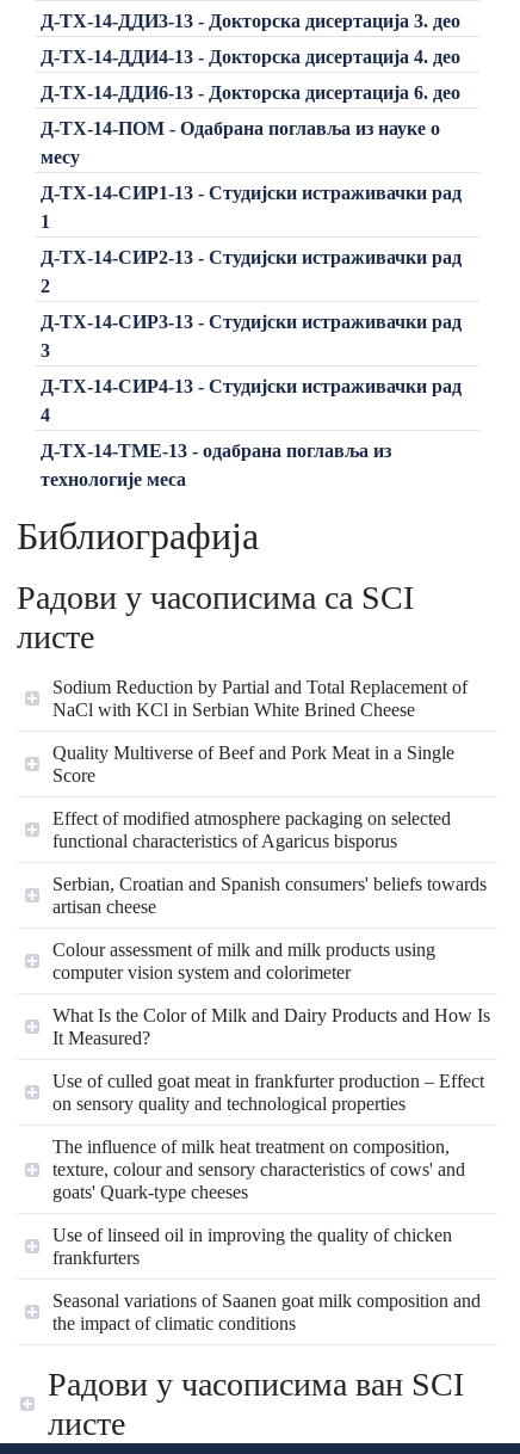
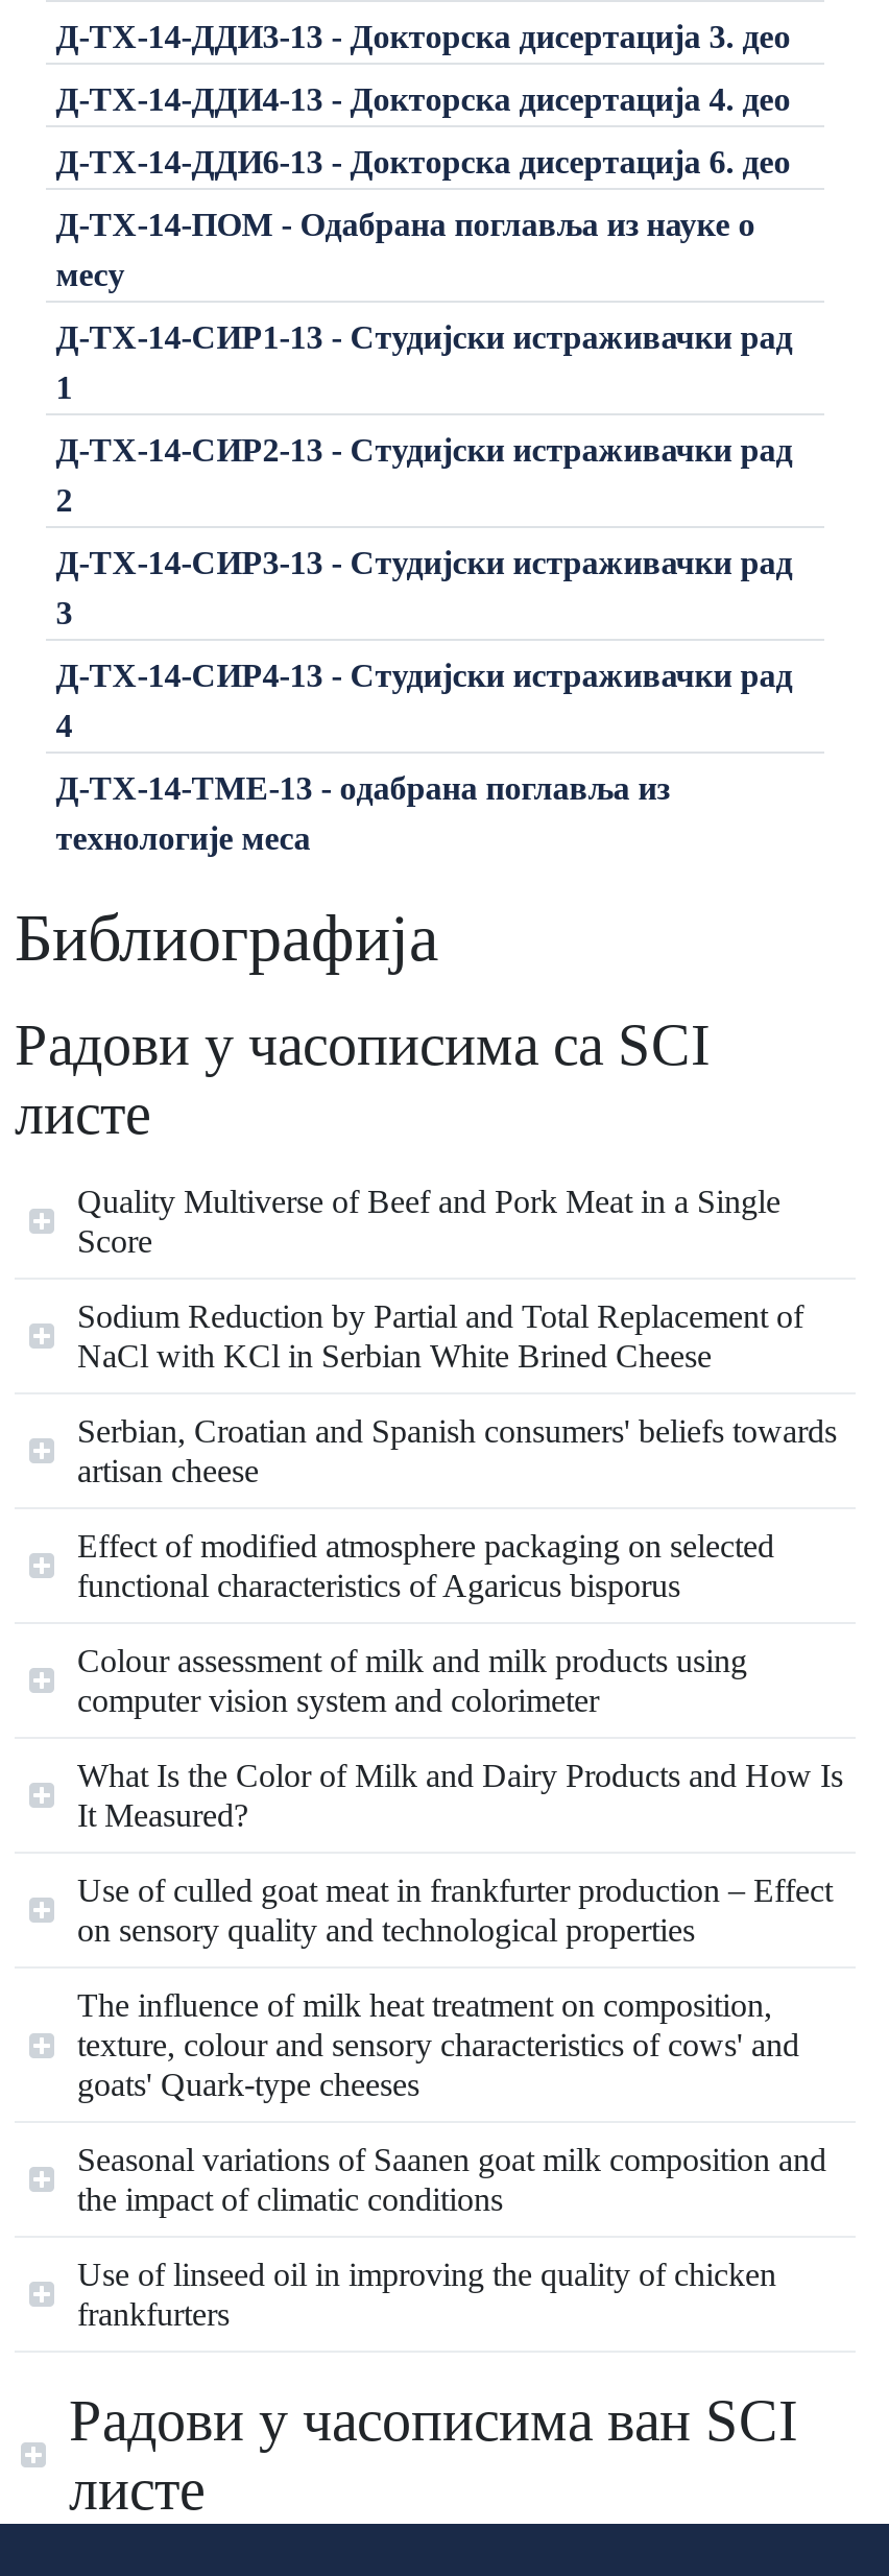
moved down: Sodium Reduction by Partial and Total Replacement of | NaCl with KCl in Serbian White Brined Cheese

moved up: Quality Multiverse of Beef and Pork Meat in a Single | Score

moved down: Effect of modified atmosphere packaging on selected | functional characteristics of Agaricus bisporus

moved up: Serbian, Croatian and Spanish consumers' beliefs towards | artisan cheese

moved down: Use of linseed oil in improving the quality of chicken | frankfurters

moved up: Seasonal variations of Saanen goat milk composition and | the impact of climatic conditions
